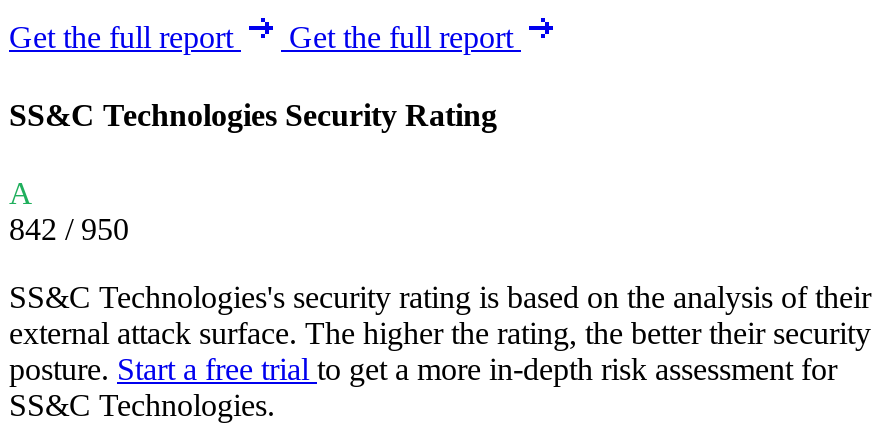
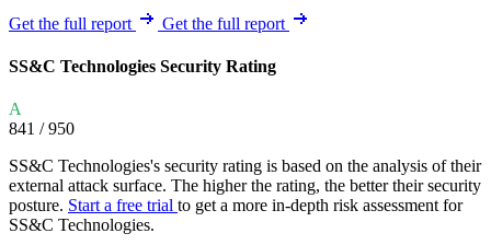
- 842 / 950
+ 841 / 950
